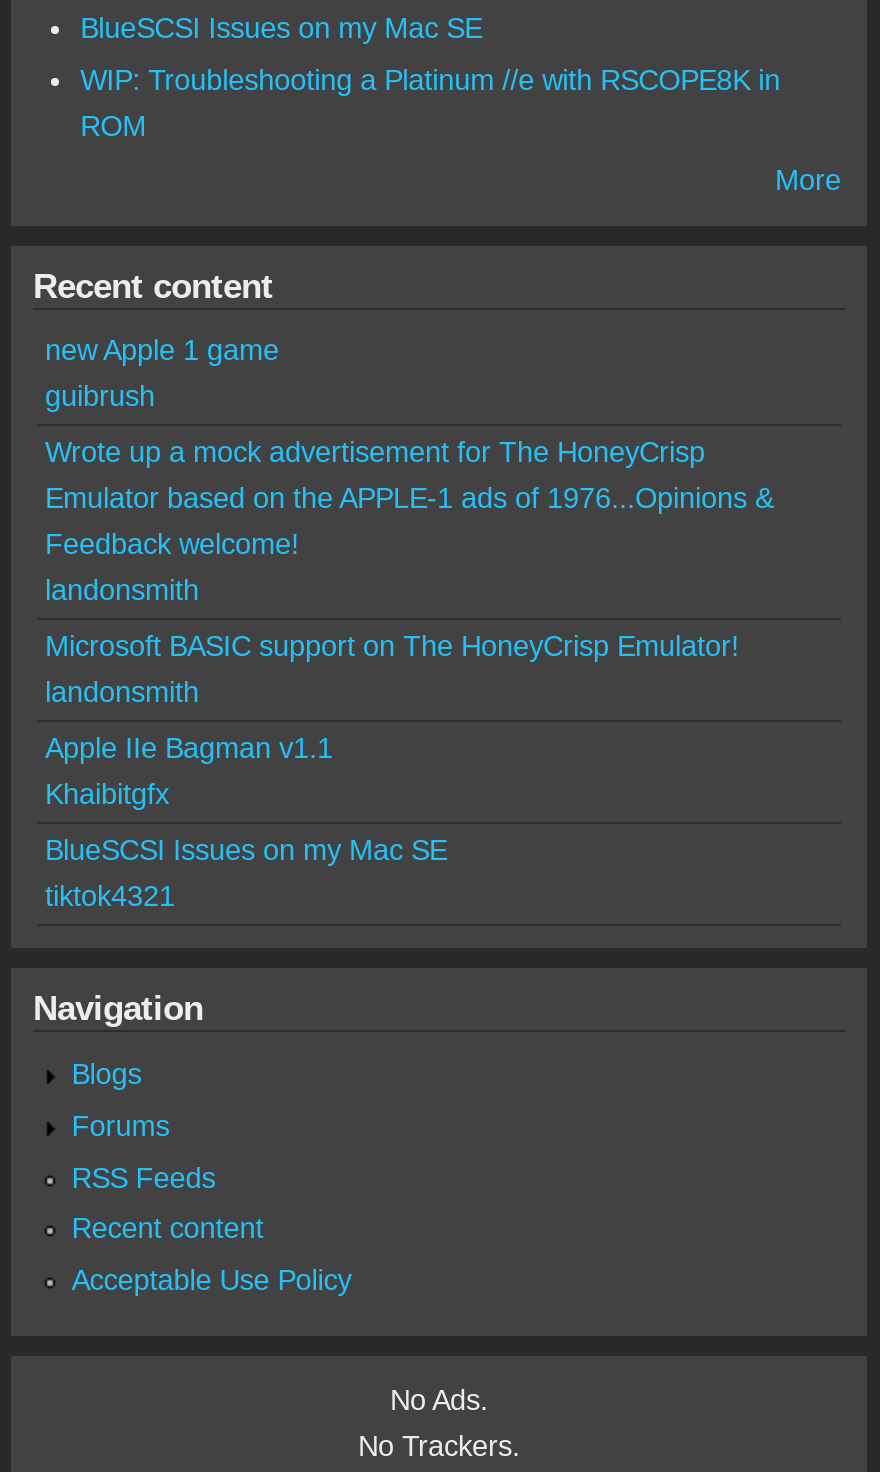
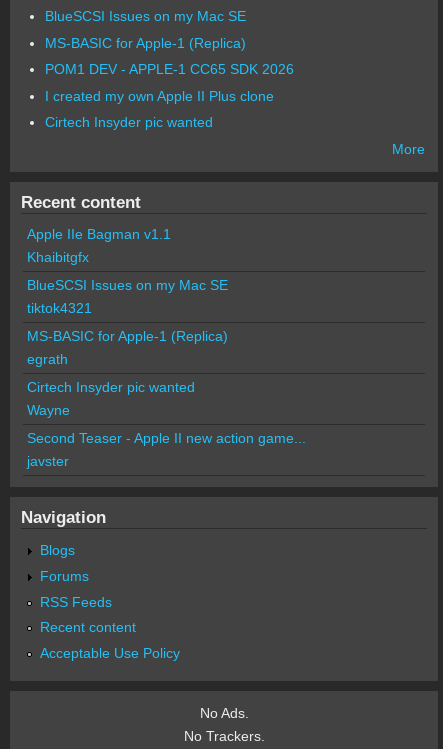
- WIP: Troubleshooting a Platinum //e with RSCOPE8K in
- ROM
+ MS-BASIC for Apple-1 (Replica)
+ POM1 DEV - APPLE-1 CC65 SDK 2026
+ I created my own Apple II Plus clone
+ Cirtech Insyder pic wanted

moved down: More | Recent content

- new Apple 1 game
- guibrush
- Wrote up a mock advertisement for The HoneyCrisp
- Emulator based on the APPLE-1 ads of 1976...Opinions &
- Feedback welcome!
- landonsmith
- Microsoft BASIC support on The HoneyCrisp Emulator!
- landonsmith

moved up: Apple IIe Bagman v1.1 | Khaibitgfx | BlueSCSI Issues on my Mac SE | tiktok4321

+ MS-BASIC for Apple-1 (Replica)
+ egrath
+ Cirtech Insyder pic wanted
+ Wayne
+ Second Teaser - Apple II new action game...
+ javster
